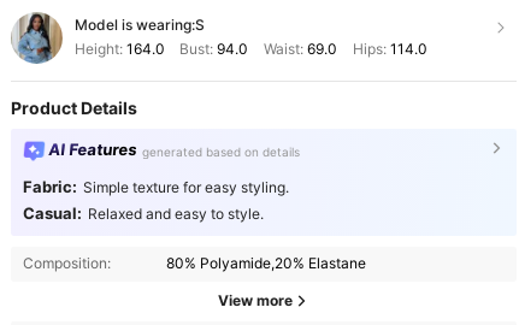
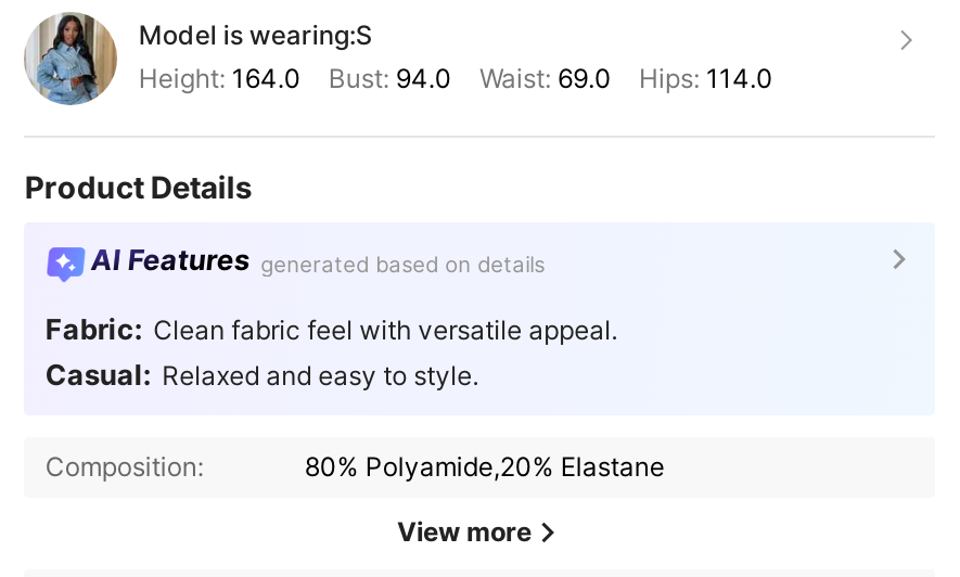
- Fabric: Simple texture for easy styling.
+ Fabric: Clean fabric feel with versatile appeal.
